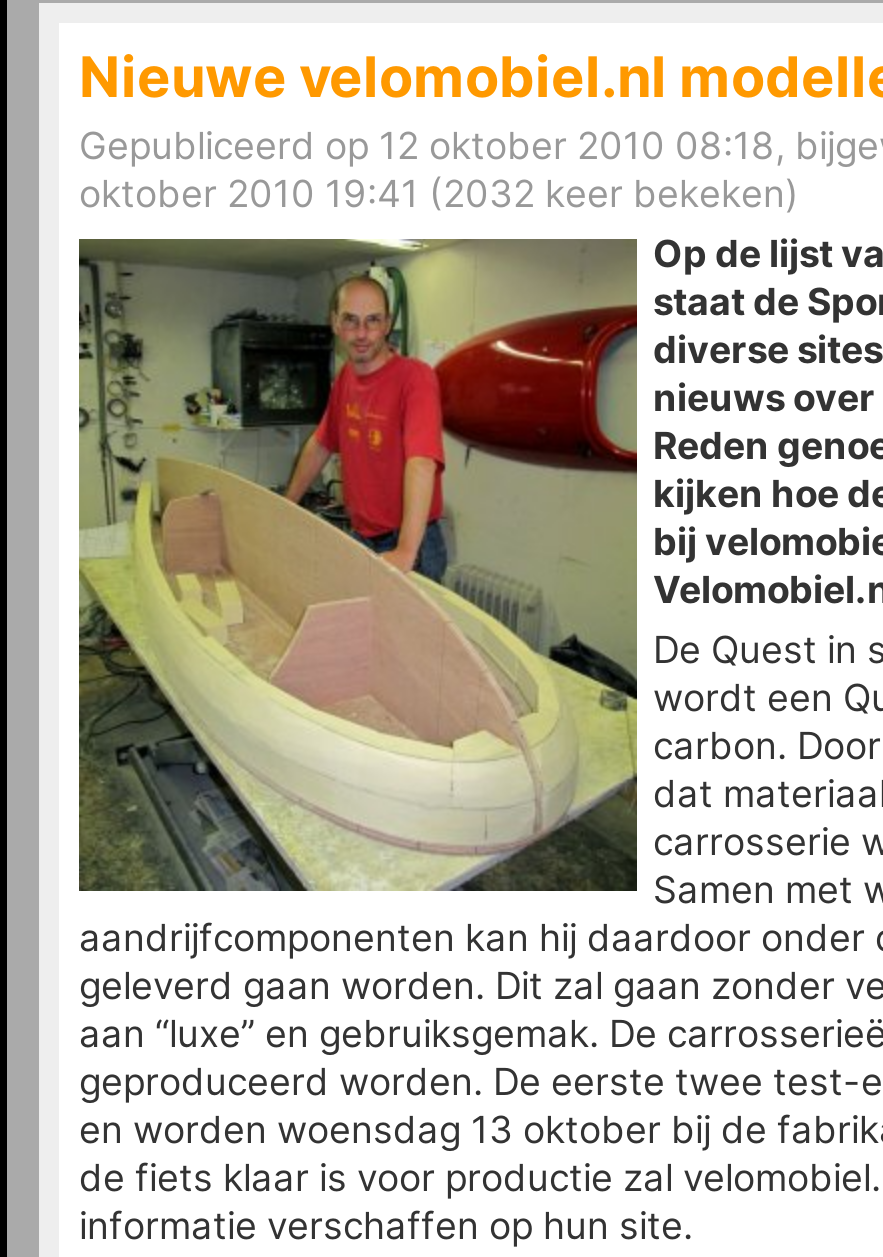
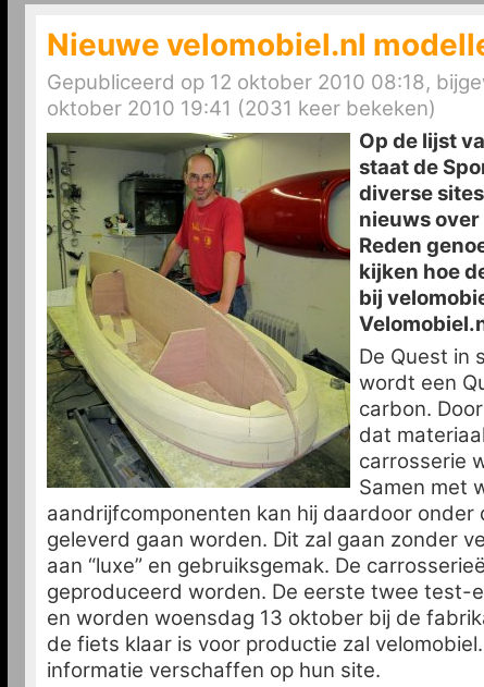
- oktober 2010 19:41 (2032 keer bekeken)
+ oktober 2010 19:41 (2031 keer bekeken)
